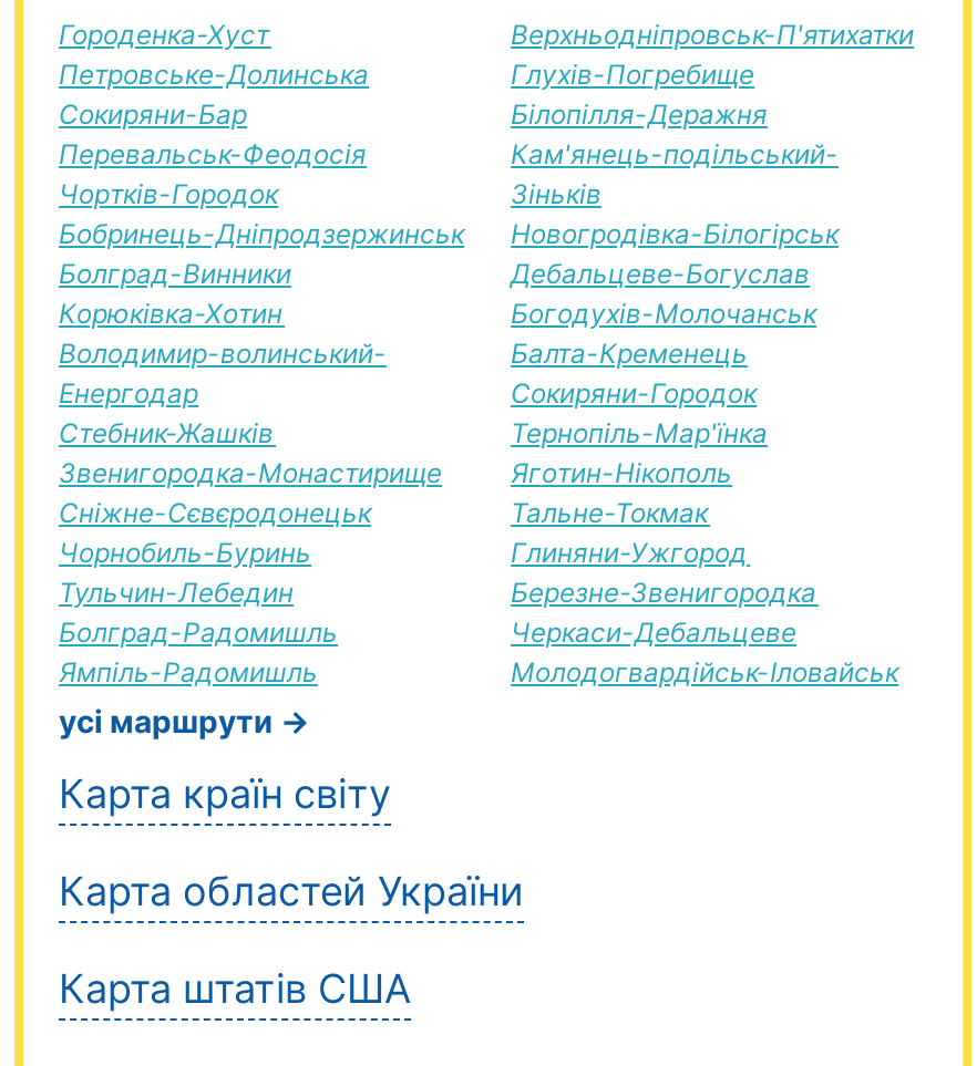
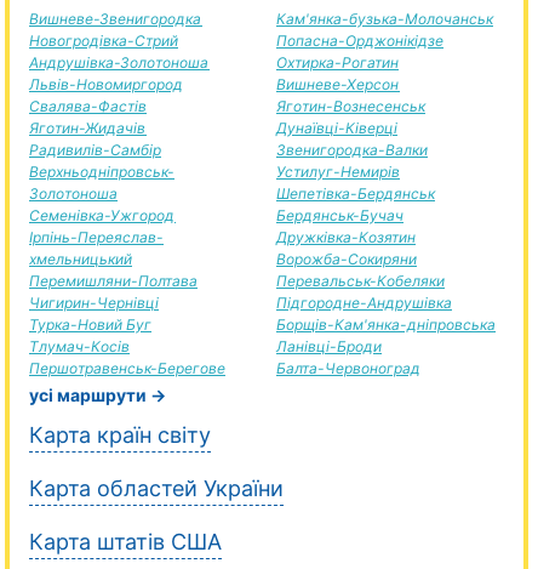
- Городенка-Хуст
- Петровське-Долинська
- Сокиряни-Бар
- Перевальськ-Феодосія
- Чортків-Городок
- Бобринець-Дніпродзержинськ
- Болград-Винники
- Корюківка-Хотин
- Володимир-волинський-
- Енергодар
- Стебник-Жашків
- Звенигородка-Монастирище
- Сніжне-Сєвєродонецьк
- Чорнобиль-Буринь
- Тульчин-Лебедин
- Болград-Радомишль
- Ямпіль-Радомишль
+ Вишневе-Звенигородка
+ Новогродівка-Стрий
+ Андрушівка-Золотоноша
+ Львів-Новомиргород
+ Свалява-Фастів
+ Яготин-Жидачів
+ Радивилів-Самбір
+ Верхньодніпровськ-
+ Золотоноша
+ Семенівка-Ужгород
+ Ірпінь-Переяслав-
+ хмельницький
+ Перемишляни-Полтава
+ Чигирин-Чернівці
+ Турка-Новий Буг
+ Тлумач-Косів
+ Першотравенськ-Берегове

- Верхньодніпровськ-П'ятихатки
- Глухів-Погребище
- Білопілля-Деражня
- Кам'янець-подільський-
- Зіньків
- Новогродівка-Білогірськ
- Дебальцеве-Богуслав
- Богодухів-Молочанськ
- Балта-Кременець
- Сокиряни-Городок
- Тернопіль-Мар'їнка
- Яготин-Нікополь
- Тальне-Токмак
- Глиняни-Ужгород
- Березне-Звенигородка
- Черкаси-Дебальцеве
- Молодогвардійськ-Іловайськ
+ Кам'янка-бузька-Молочанськ
+ Попасна-Орджонікідзе
+ Охтирка-Рогатин
+ Вишневе-Херсон
+ Яготин-Вознесенськ
+ Дунаївці-Ківерці
+ Звенигородка-Валки
+ Устилуг-Немирів
+ Шепетівка-Бердянськ
+ Бердянськ-Бучач
+ Дружківка-Козятин
+ Ворожба-Сокиряни
+ Перевальськ-Кобеляки
+ Підгородне-Андрушівка
+ Борщів-Кам'янка-дніпровська
+ Ланівці-Броди
+ Балта-Червоноград
